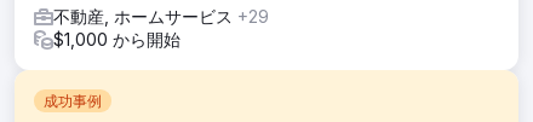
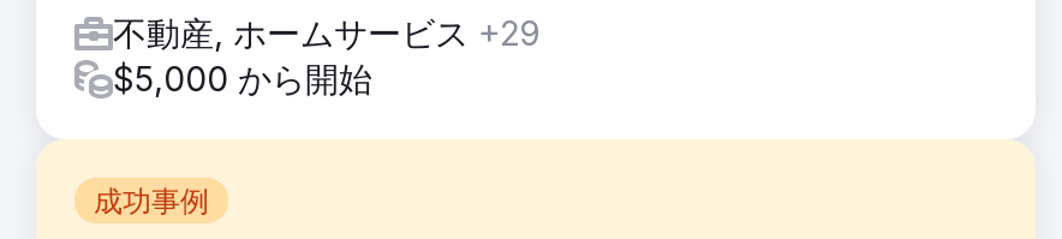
- $1,000 から開始
+ $5,000 から開始
